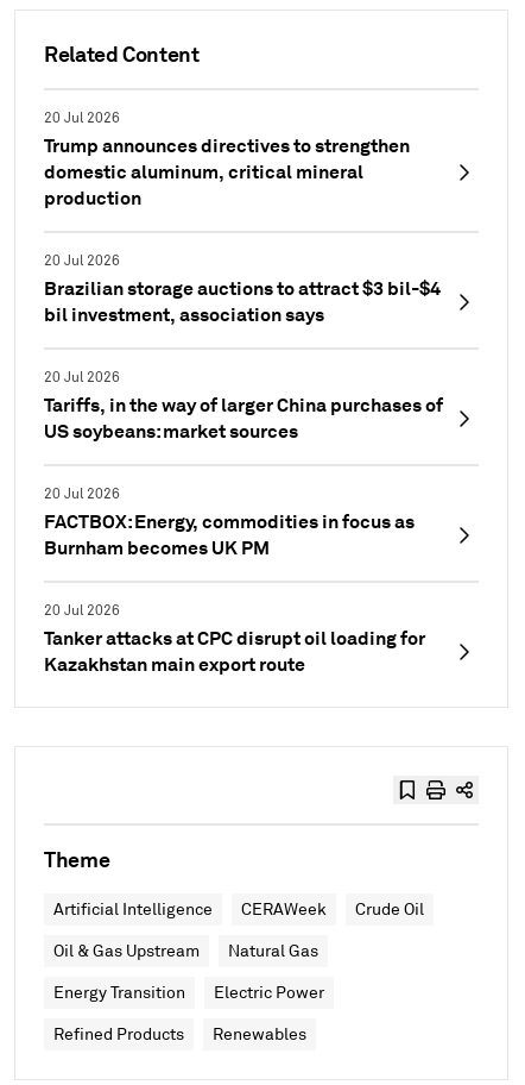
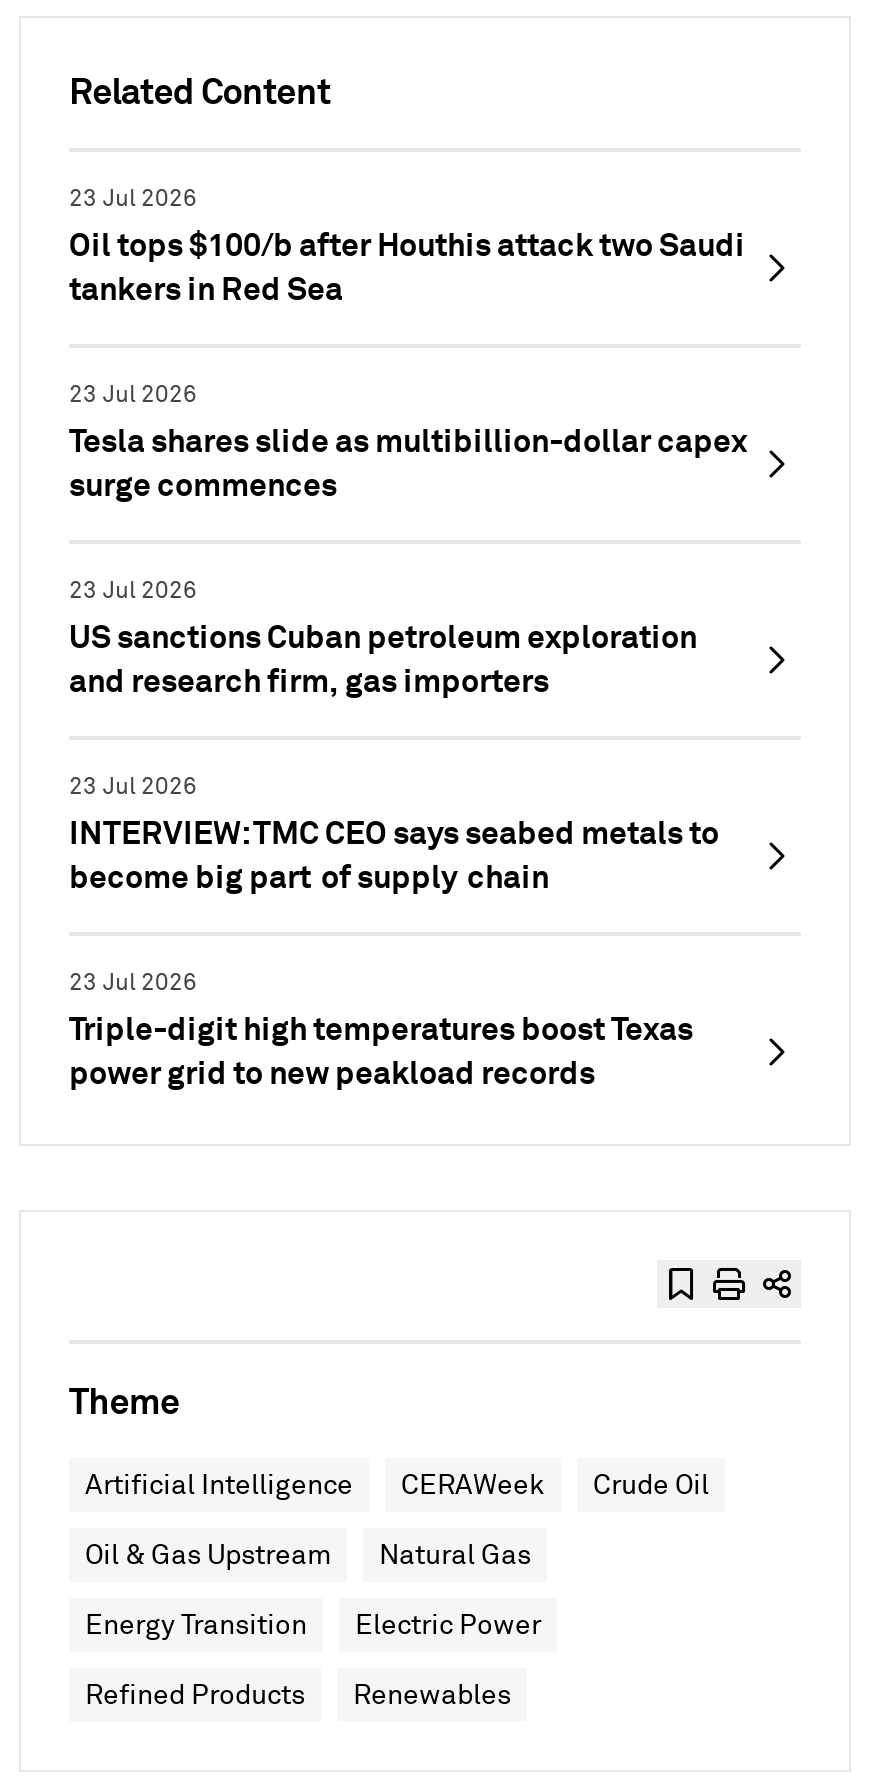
- 20 Jul 2026
- Trump announces directives to strengthen
- domestic aluminum, critical mineral
- production
+ 23 Jul 2026
+ Oil tops $100/b after Houthis attack two Saudi
+ tankers in Red Sea

- 20 Jul 2026
- Brazilian storage auctions to attract $3 bil-$4
- bil investment, association says
+ 23 Jul 2026
+ Tesla shares slide as multibillion-dollar capex
+ surge commences

- 20 Jul 2026
- Tariffs, in the way of larger China purchases of
- US soybeans: market sources
+ 23 Jul 2026
+ US sanctions Cuban petroleum exploration
+ and research firm, gas importers

- 20 Jul 2026
- FACTBOX: Energy, commodities in focus as
- Burnham becomes UK PM
+ 23 Jul 2026
+ INTERVIEW: TMC CEO says seabed metals to
+ become big part of supply chain

- 20 Jul 2026
- Tanker attacks at CPC disrupt oil loading for
- Kazakhstan main export route
+ 23 Jul 2026
+ Triple-digit high temperatures boost Texas
+ power grid to new peakload records
